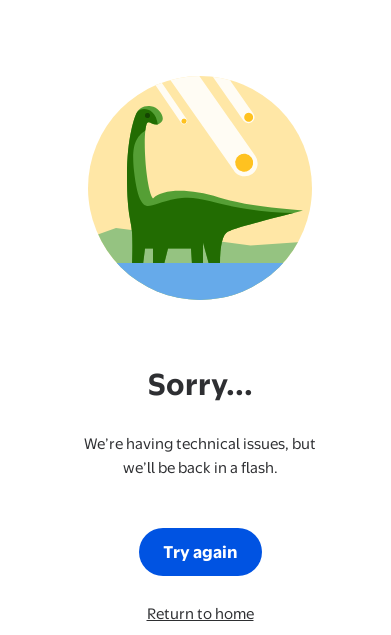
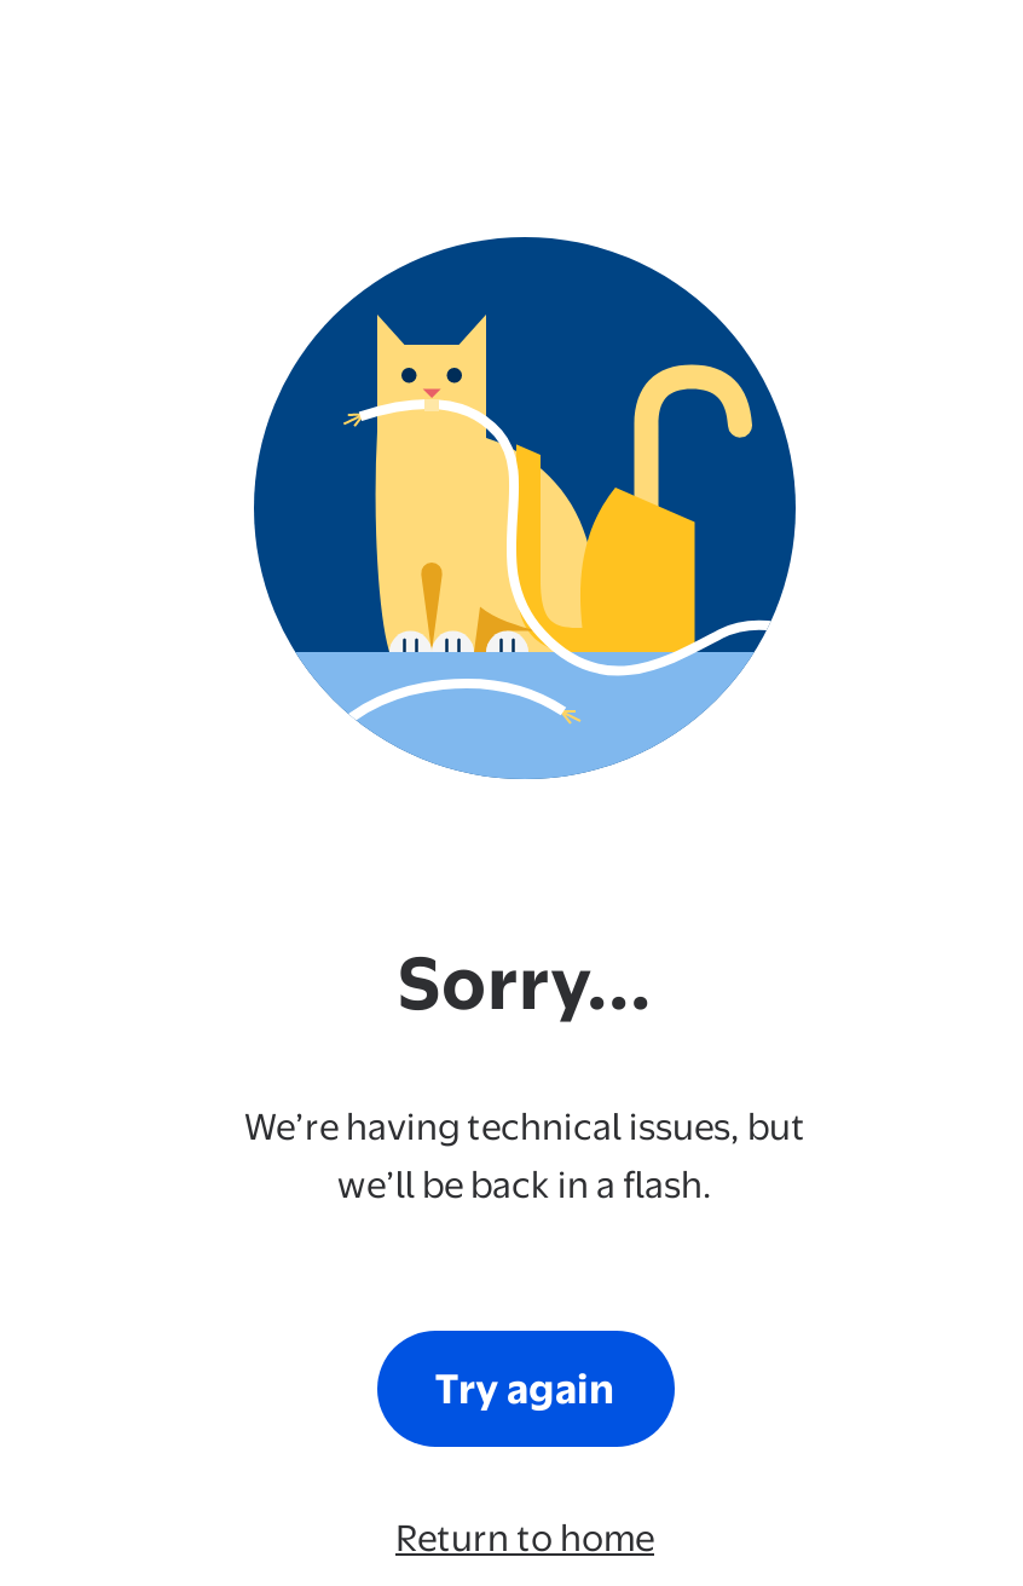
- [image]
+ [image]
